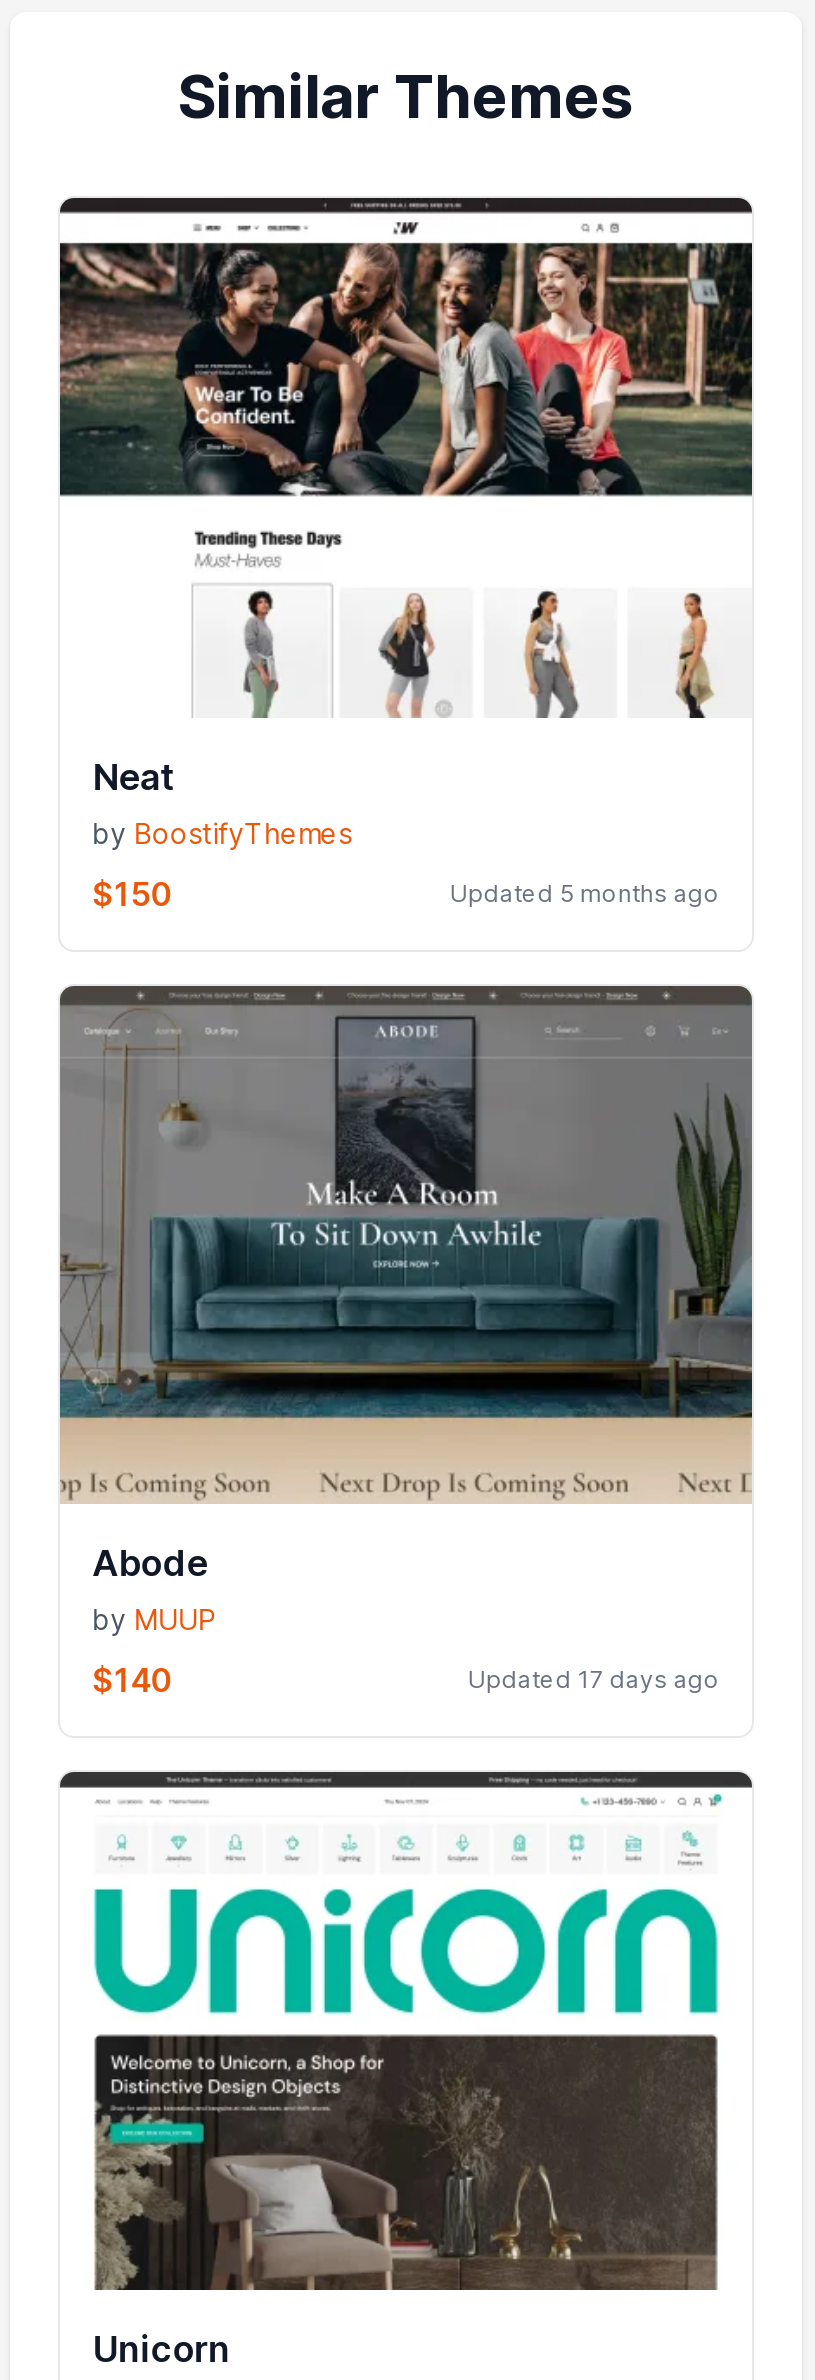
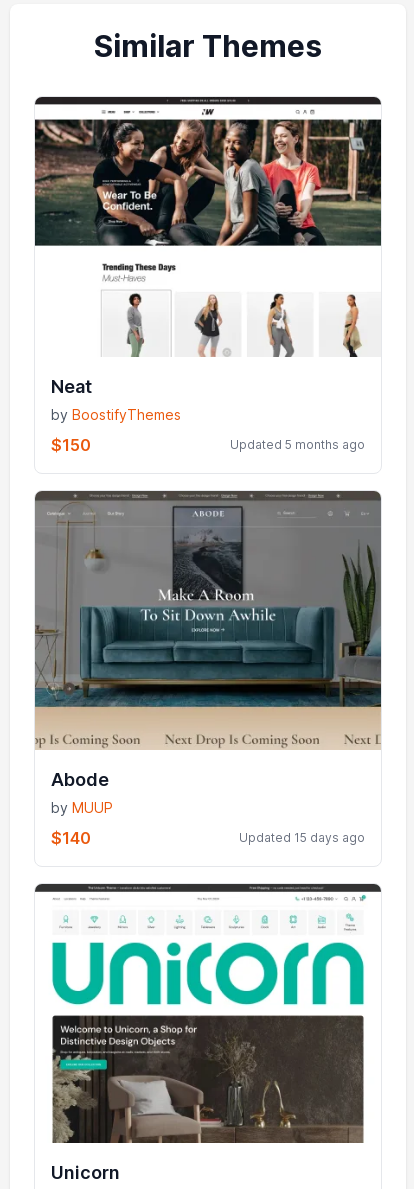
- Updated 17 days ago
+ Updated 15 days ago
